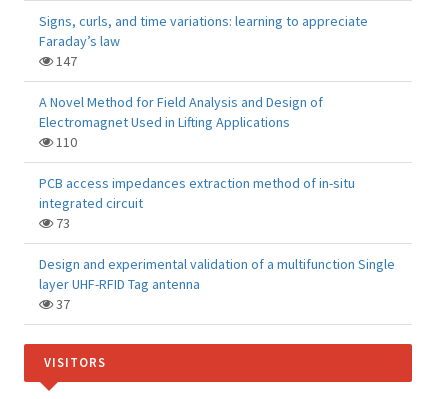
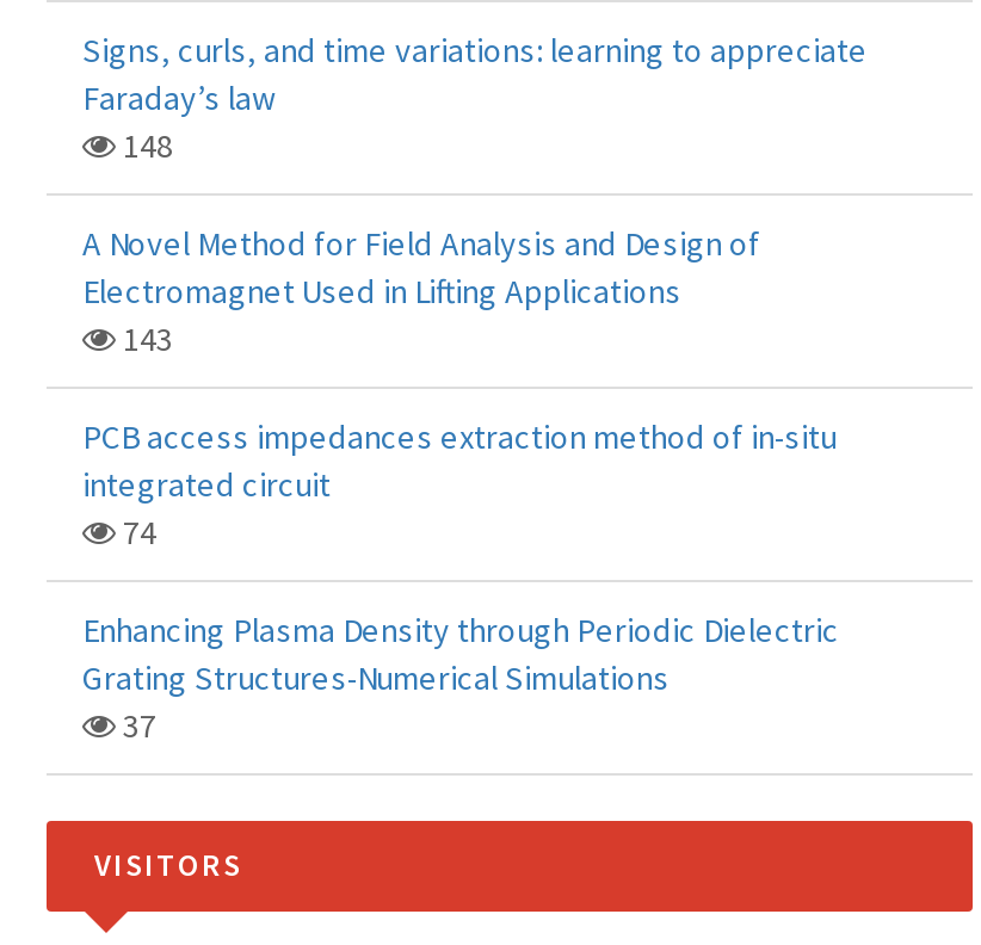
- 147
+ 148

- 110
+ 143

- 73
+ 74

- Design and experimental validation of a multifunction Single
- layer UHF-RFID Tag antenna
+ Enhancing Plasma Density through Periodic Dielectric
+ Grating Structures-Numerical Simulations
